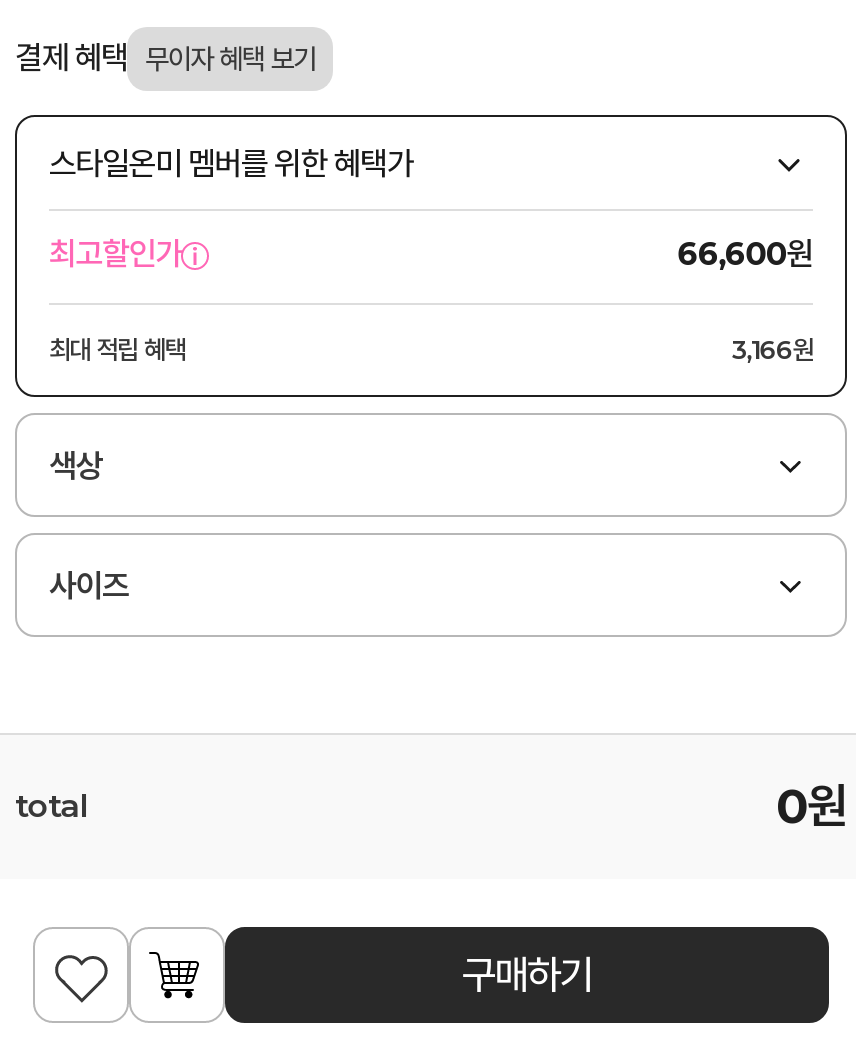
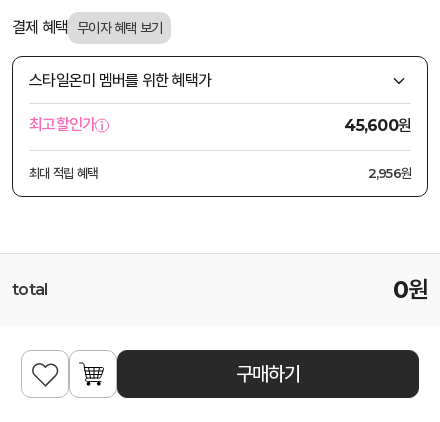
- 66,600원
+ 45,600원

- 3,166원
- 색상
- 사이즈
+ 2,956원
